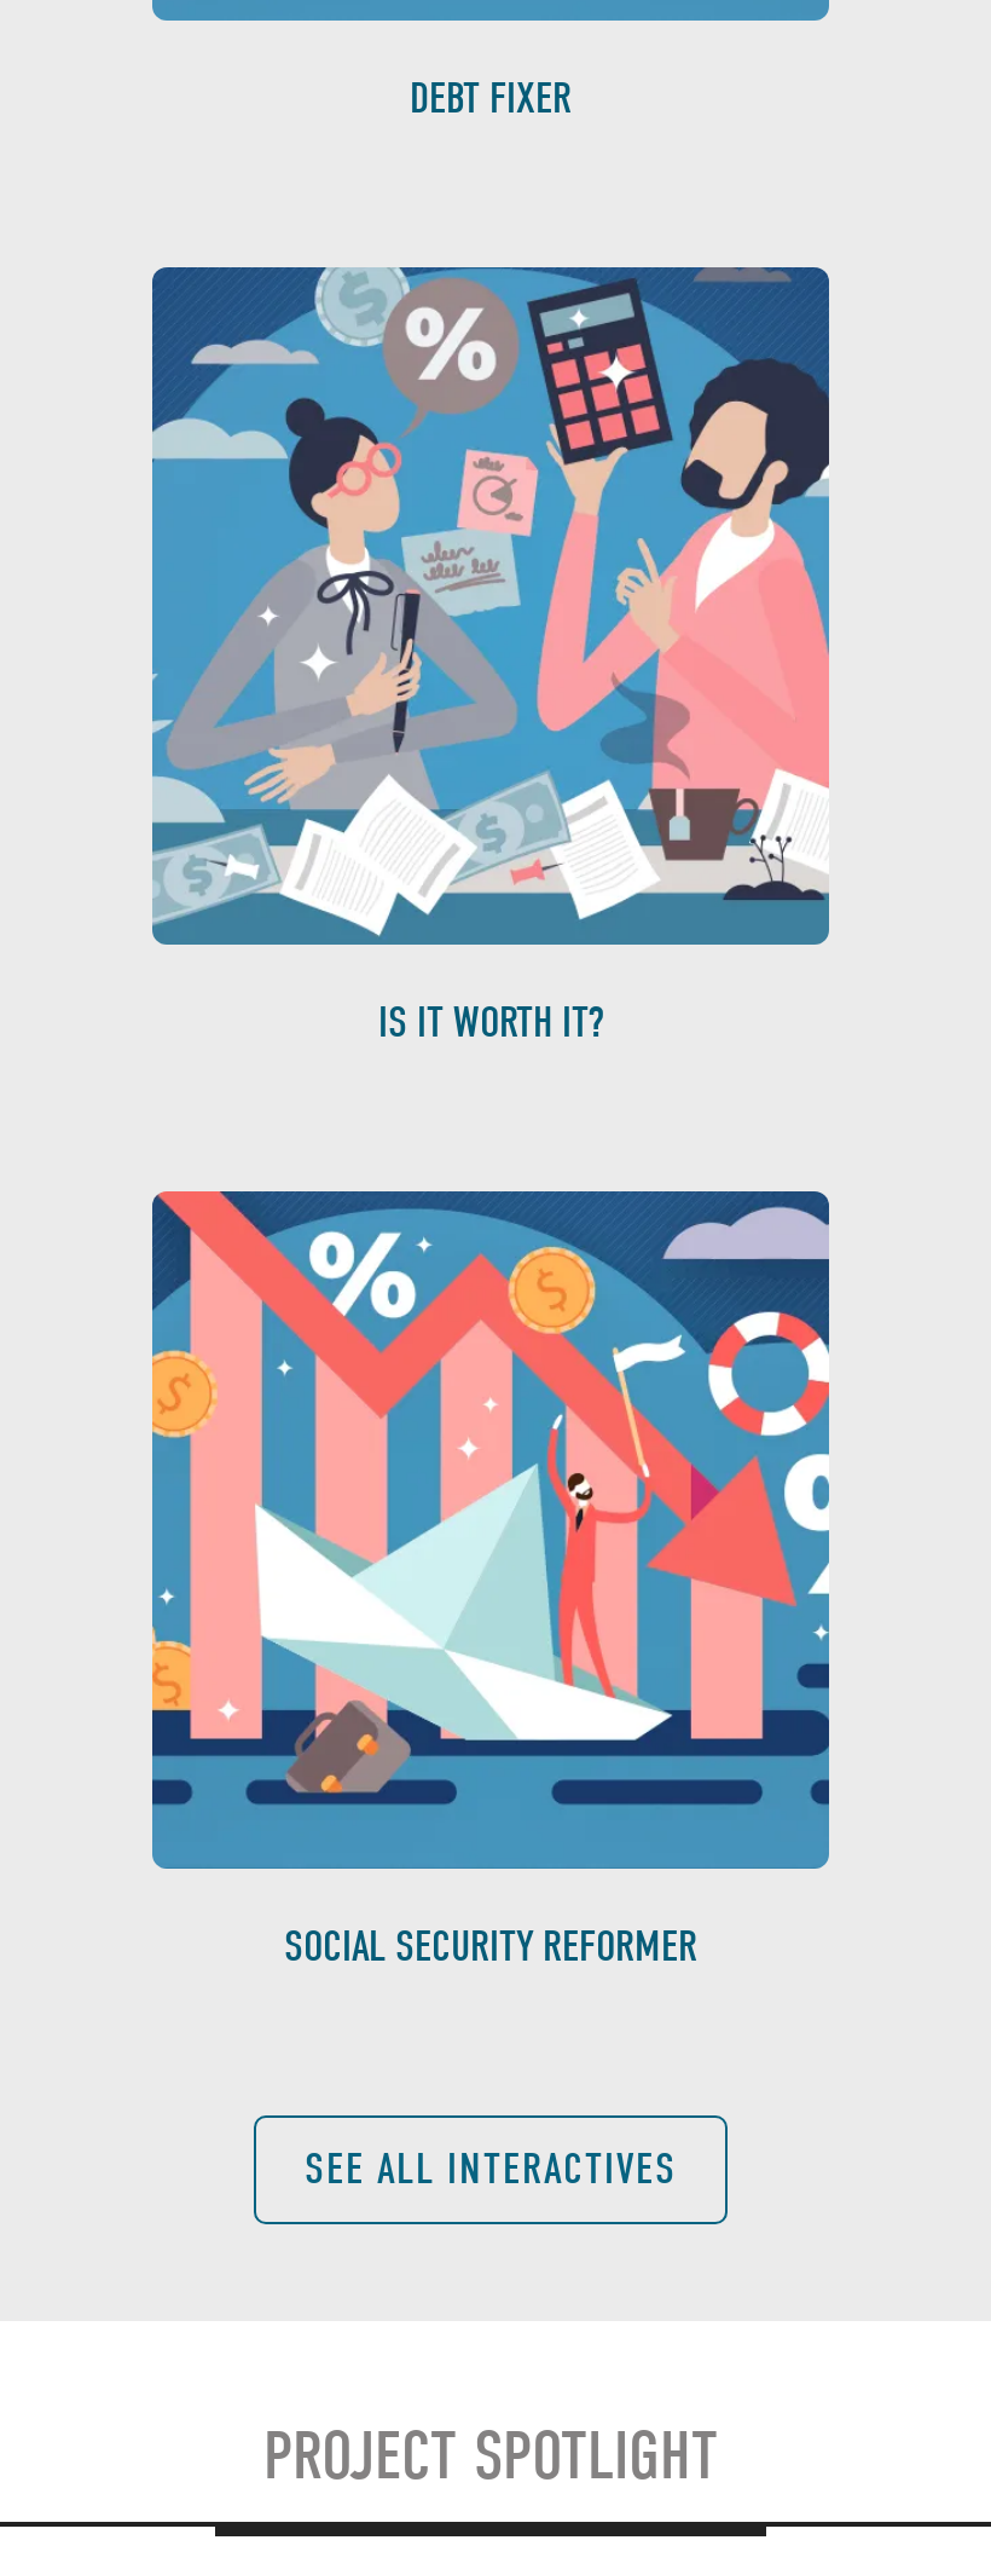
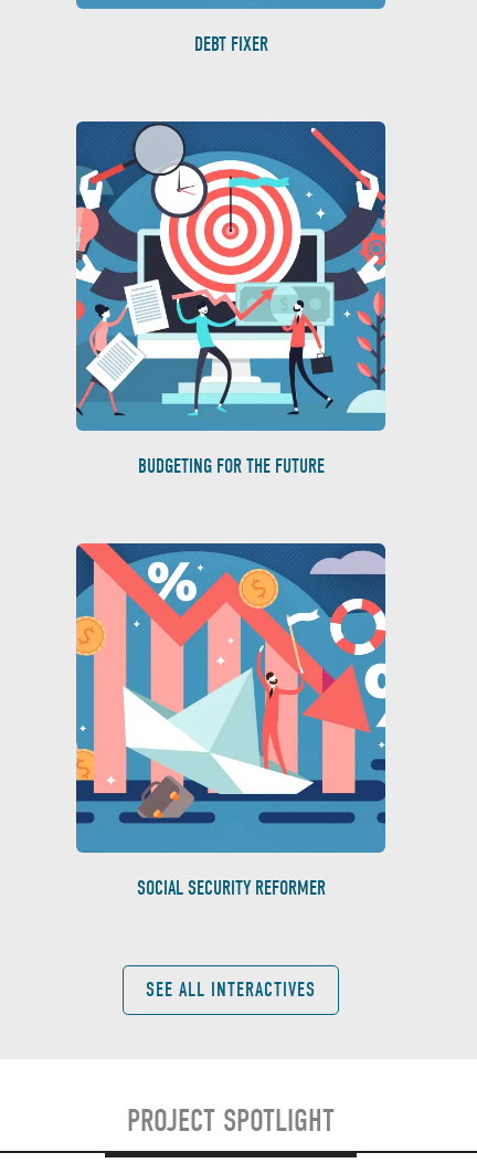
- [image]
- IS IT WORTH IT?
+ [image]
+ BUDGETING FOR THE FUTURE
